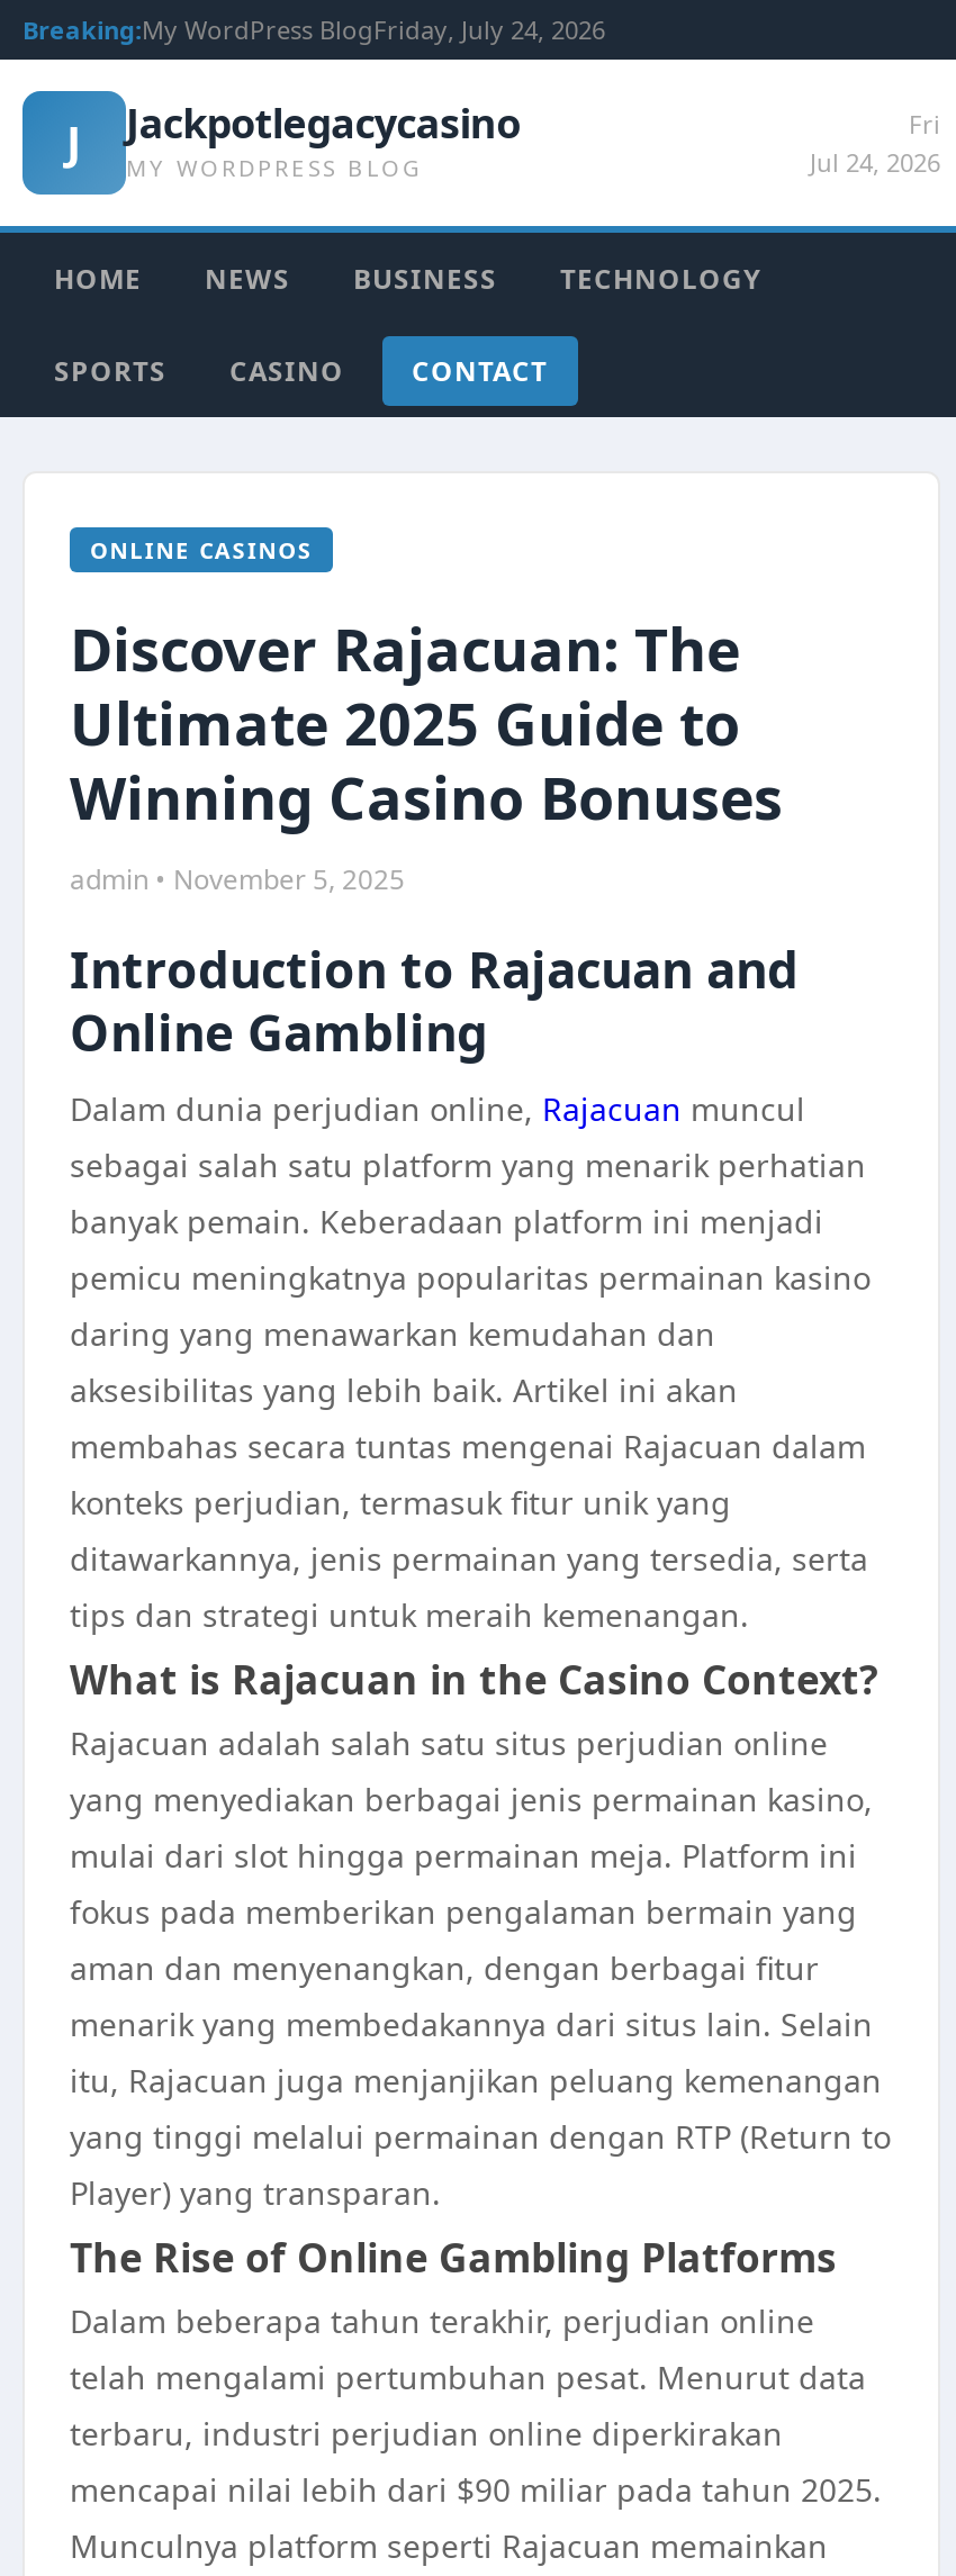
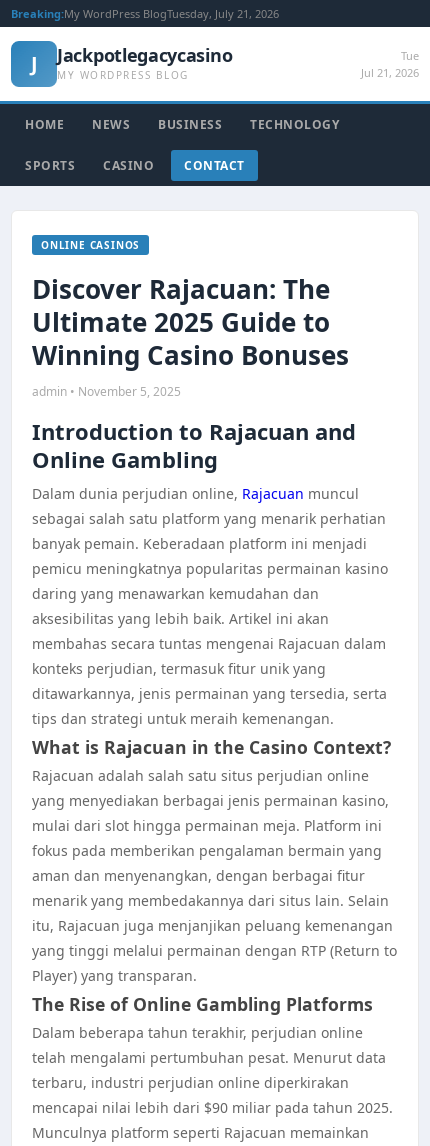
- Breaking:My WordPress BlogFriday, July 24, 2026
+ Breaking:My WordPress BlogTuesday, July 21, 2026

- Fri
- Jul 24, 2026
+ Tue
+ Jul 21, 2026
